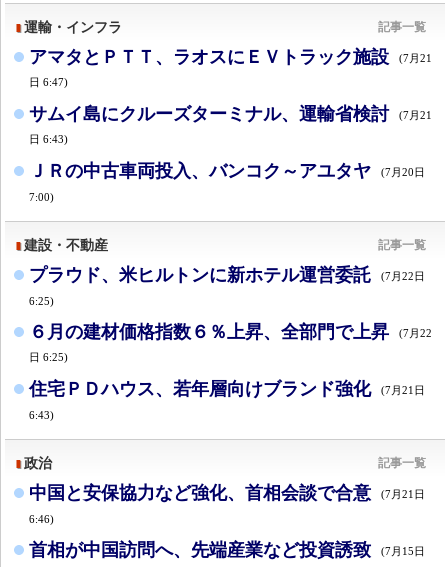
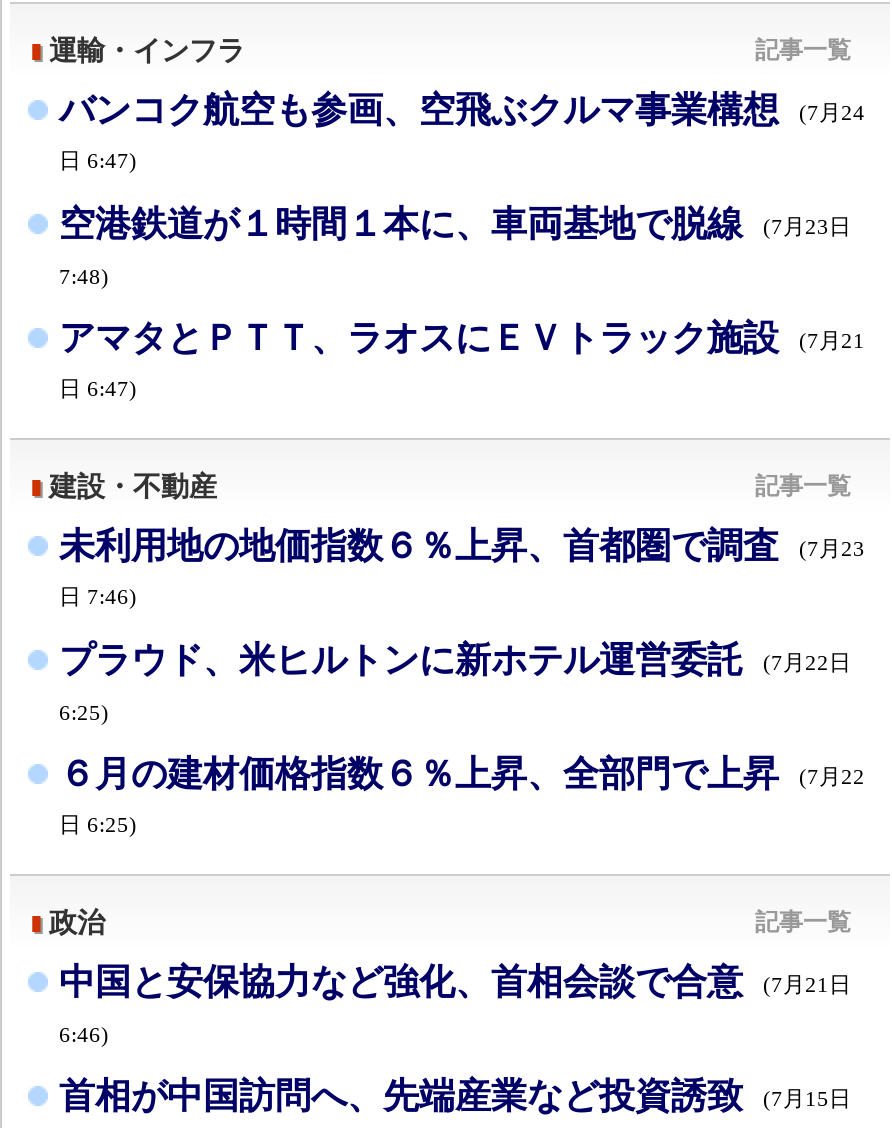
+ バンコク航空も参画、空飛ぶクルマ事業構想
+ (7月24
+ 日 6:47)
+ 空港鉄道が１時間１本に、車両基地で脱線
+ (7月23日
+ 7:48)

moved down: アマタとＰＴＴ、ラオスにＥＶトラック施設 | (7月21 | 日 6:47)

- サムイ島にクルーズターミナル、運輸省検討
- (7月21
- 日 6:43)
- ＪＲの中古車両投入、バンコク～アユタヤ
- (7月20日
- 7:00)

+ 未利用地の地価指数６％上昇、首都圏で調査
+ (7月23
+ 日 7:46)

moved down: プラウド、米ヒルトンに新ホテル運営委託 | (7月22日 | 6:25) | ６月の建材価格指数６％上昇、全部門で上昇 | (7月22 | 日 6:25)

- 住宅ＰＤハウス、若年層向けブランド強化
- (7月21日
- 6:43)
